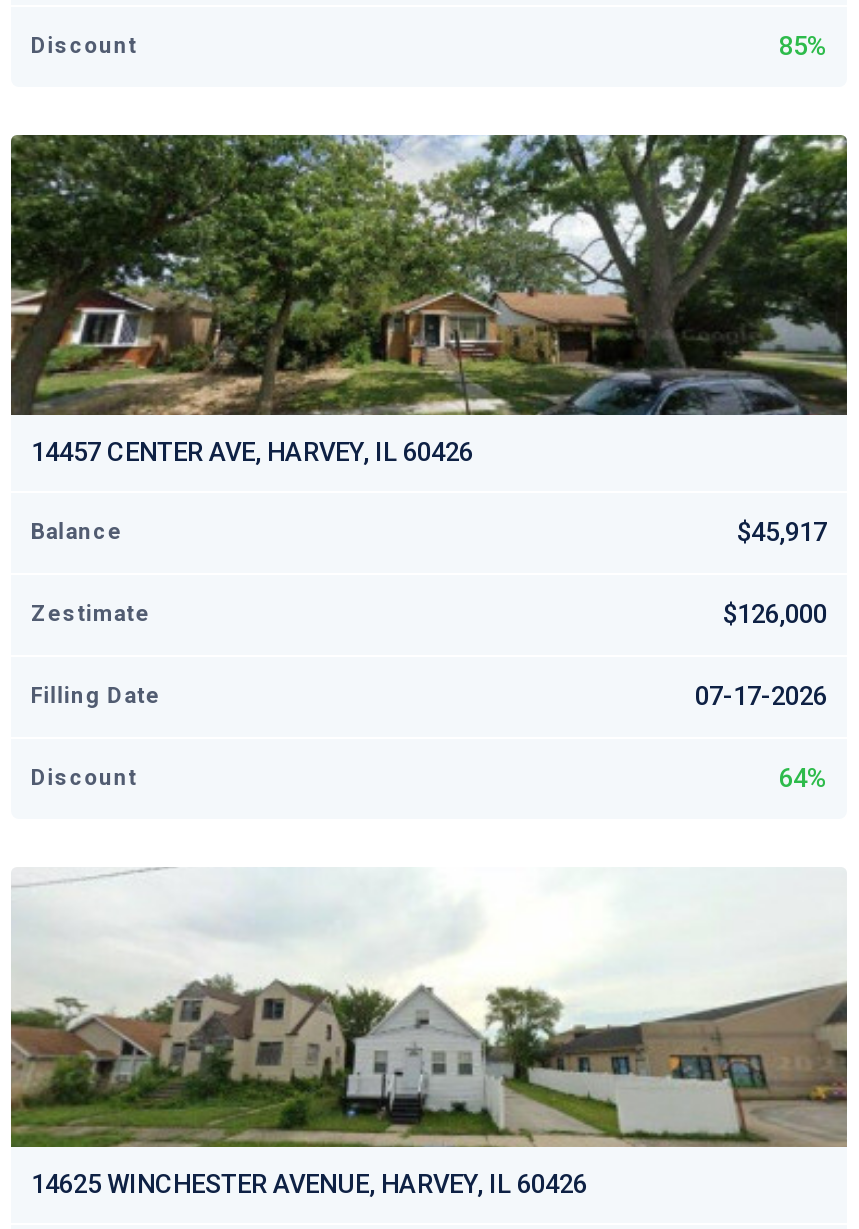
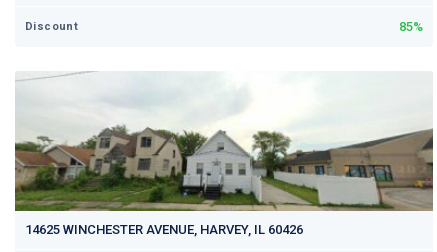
- [image]
- 14457 CENTER AVE, HARVEY, IL 60426
- Balance
- $45,917
- Zestimate
- $126,000
- Filling Date
- 07-17-2026
- Discount
- 64%
